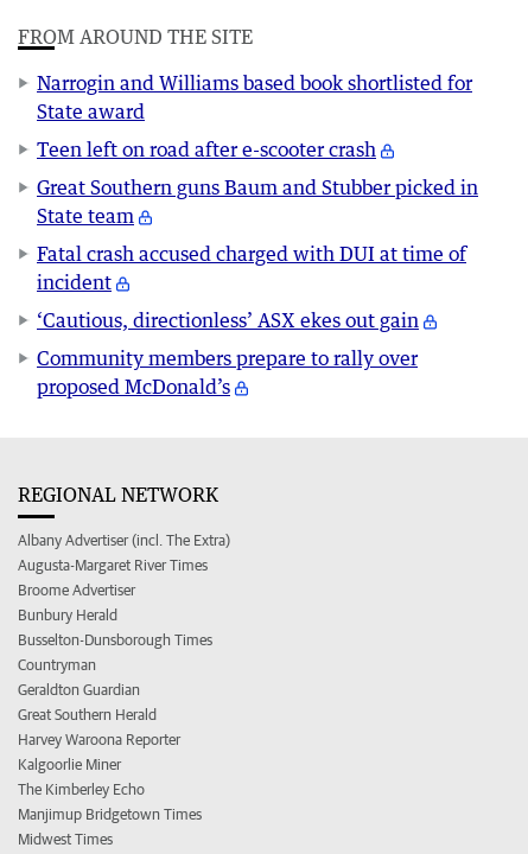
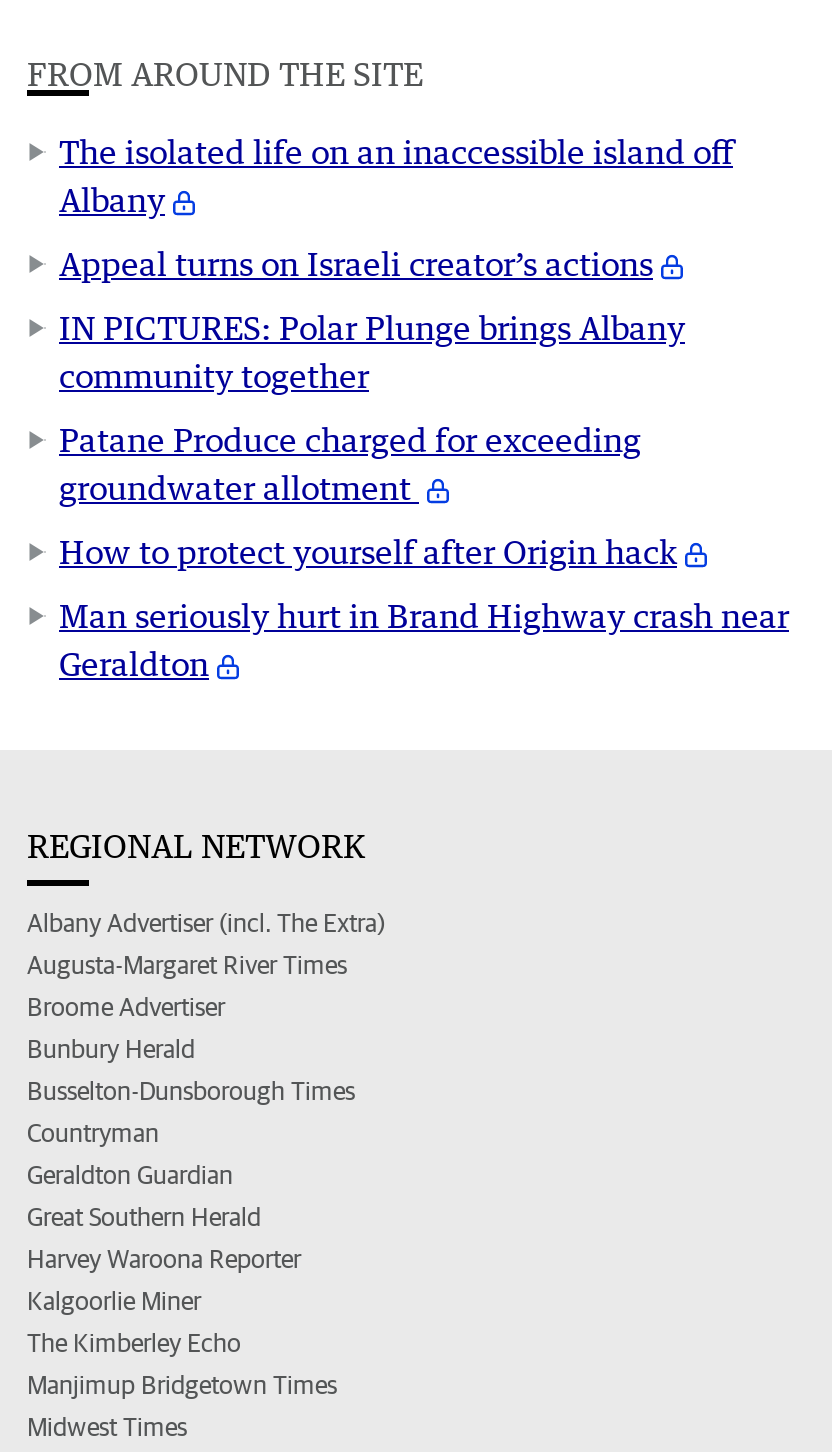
- Narrogin and Williams based book shortlisted for
- State award
+ The isolated life on an inaccessible island off
+ Albany

- Teen left on road after e-scooter crash
+ Appeal turns on Israeli creator’s actions

- Great Southern guns Baum and Stubber picked in
- State team
+ IN PICTURES: Polar Plunge brings Albany
+ community together

- Fatal crash accused charged with DUI at time of
- incident
+ Patane Produce charged for exceeding
+ groundwater allotment

- ‘Cautious, directionless’ ASX ekes out gain
+ How to protect yourself after Origin hack

- Community members prepare to rally over
- proposed McDonald’s
+ Man seriously hurt in Brand Highway crash near
+ Geraldton
